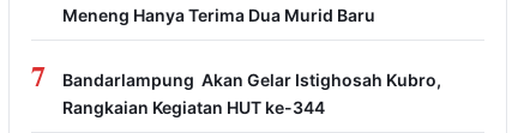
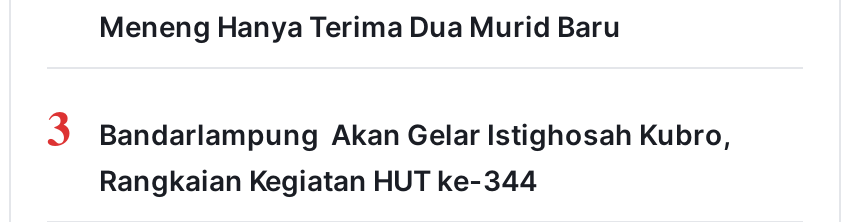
- 7 Bandarlampung Akan Gelar Istighosah Kubro,
+ 3 Bandarlampung Akan Gelar Istighosah Kubro,
